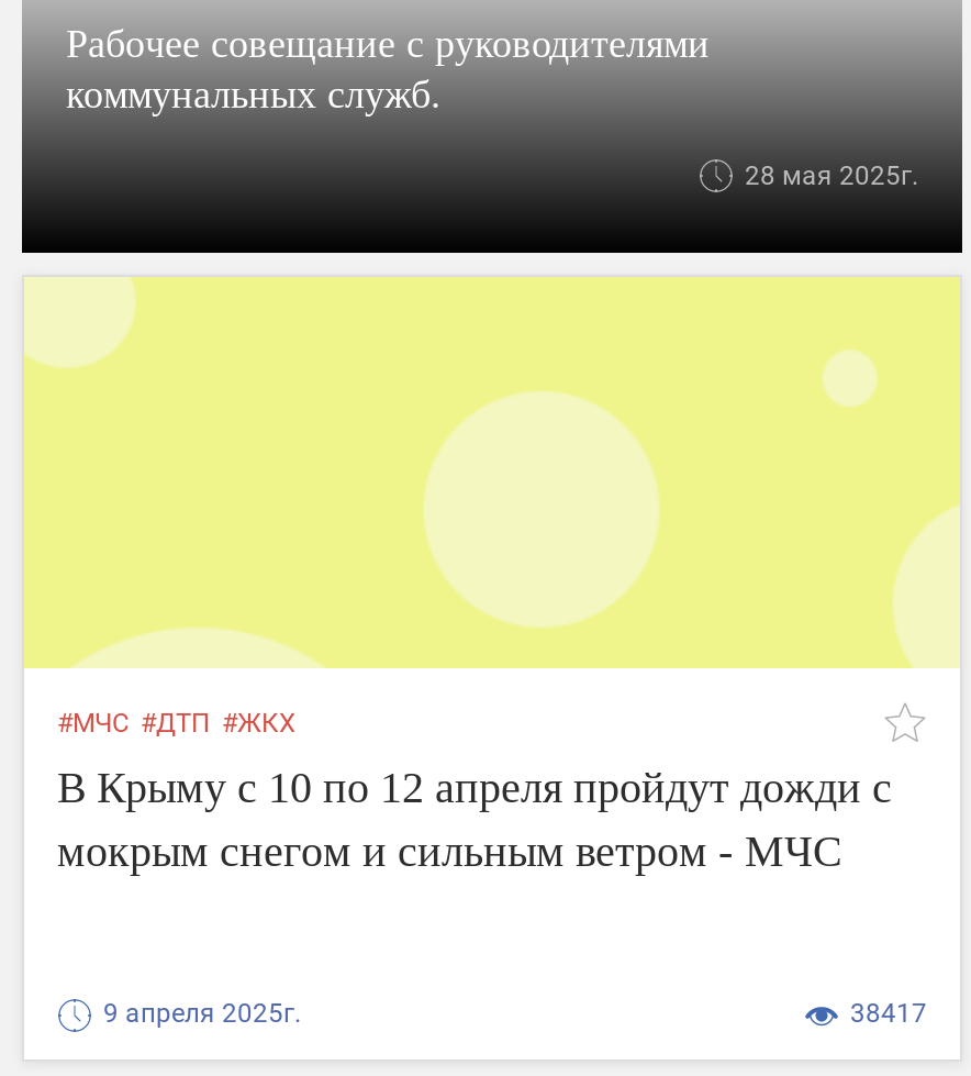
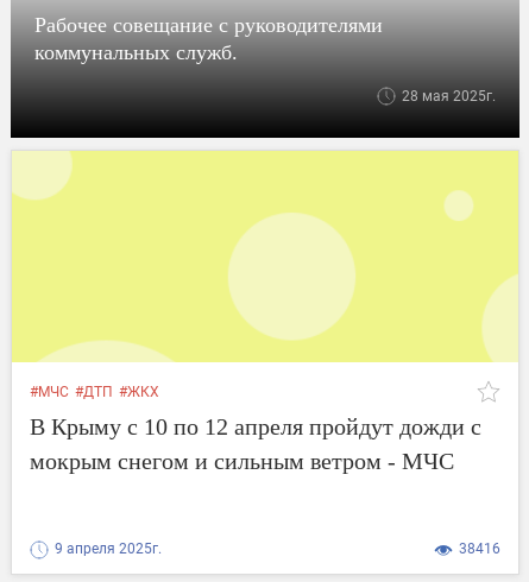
- 38417
+ 38416
